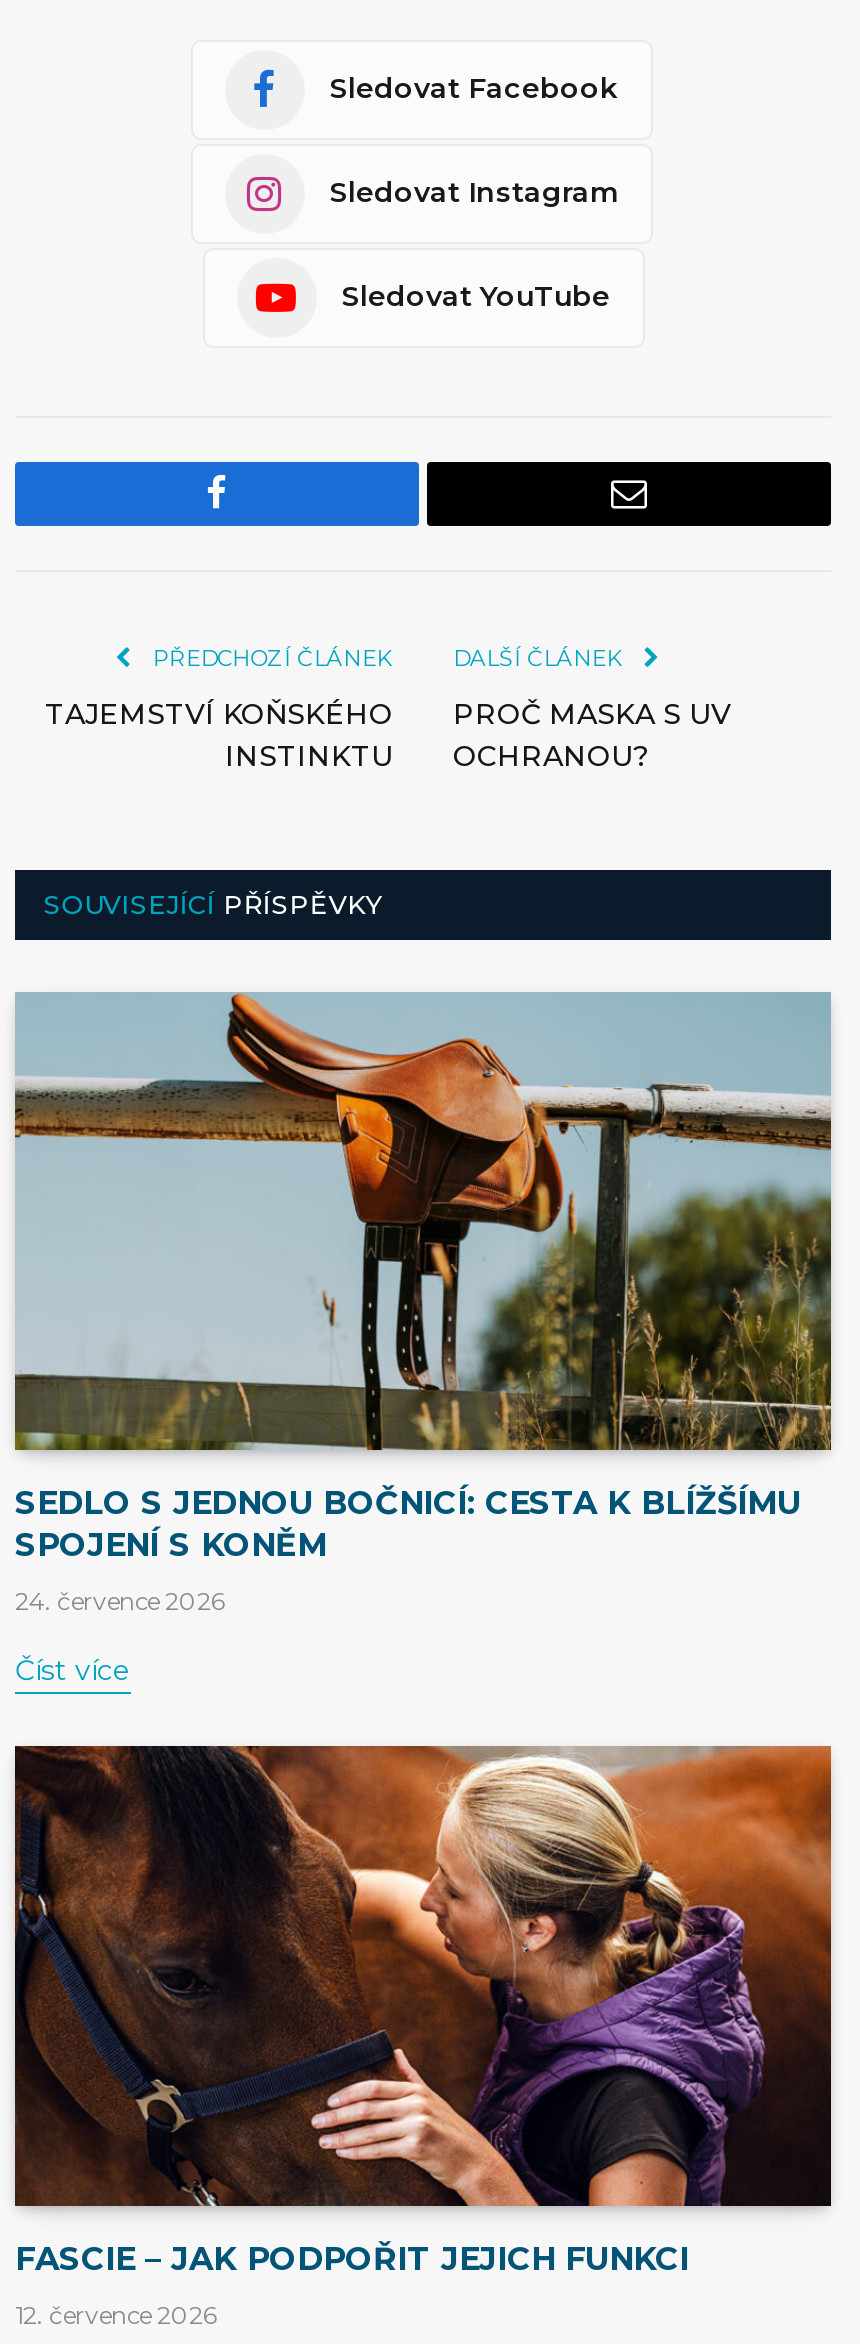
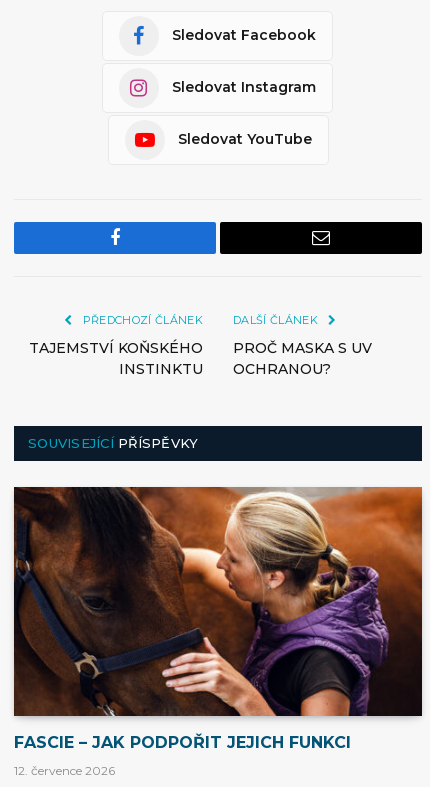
- [image]
- SEDLO S JEDNOU BOČNICÍ: CESTA K BLÍŽŠÍMU
- SPOJENÍ S KONĚM
- 24. července 2026
- Číst více
